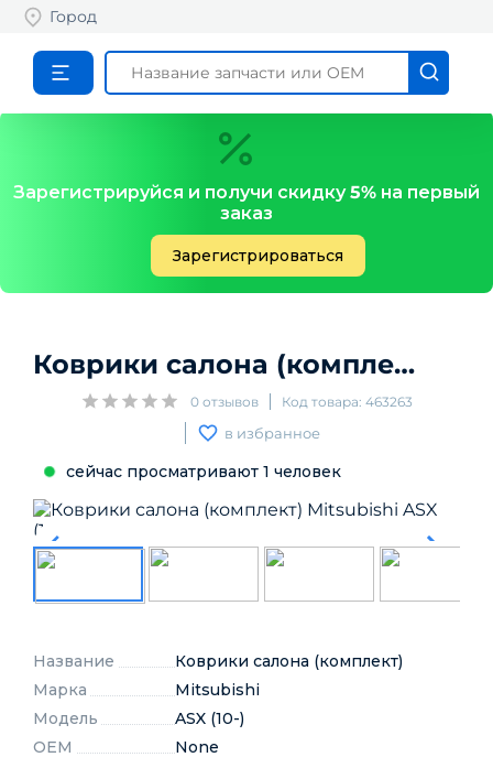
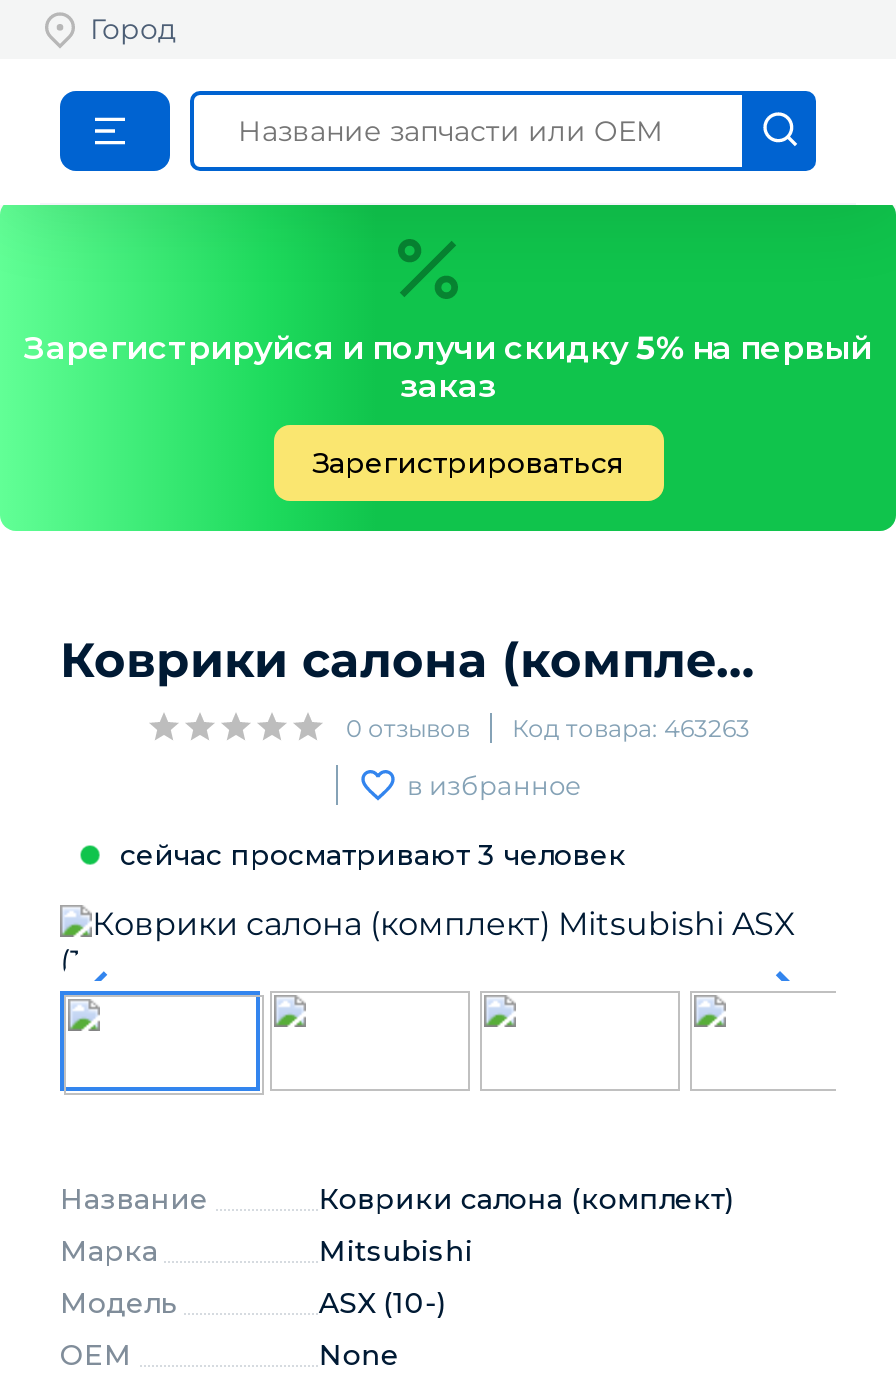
- сейчас просматривают 1 человек
+ сейчас просматривают 3 человек
